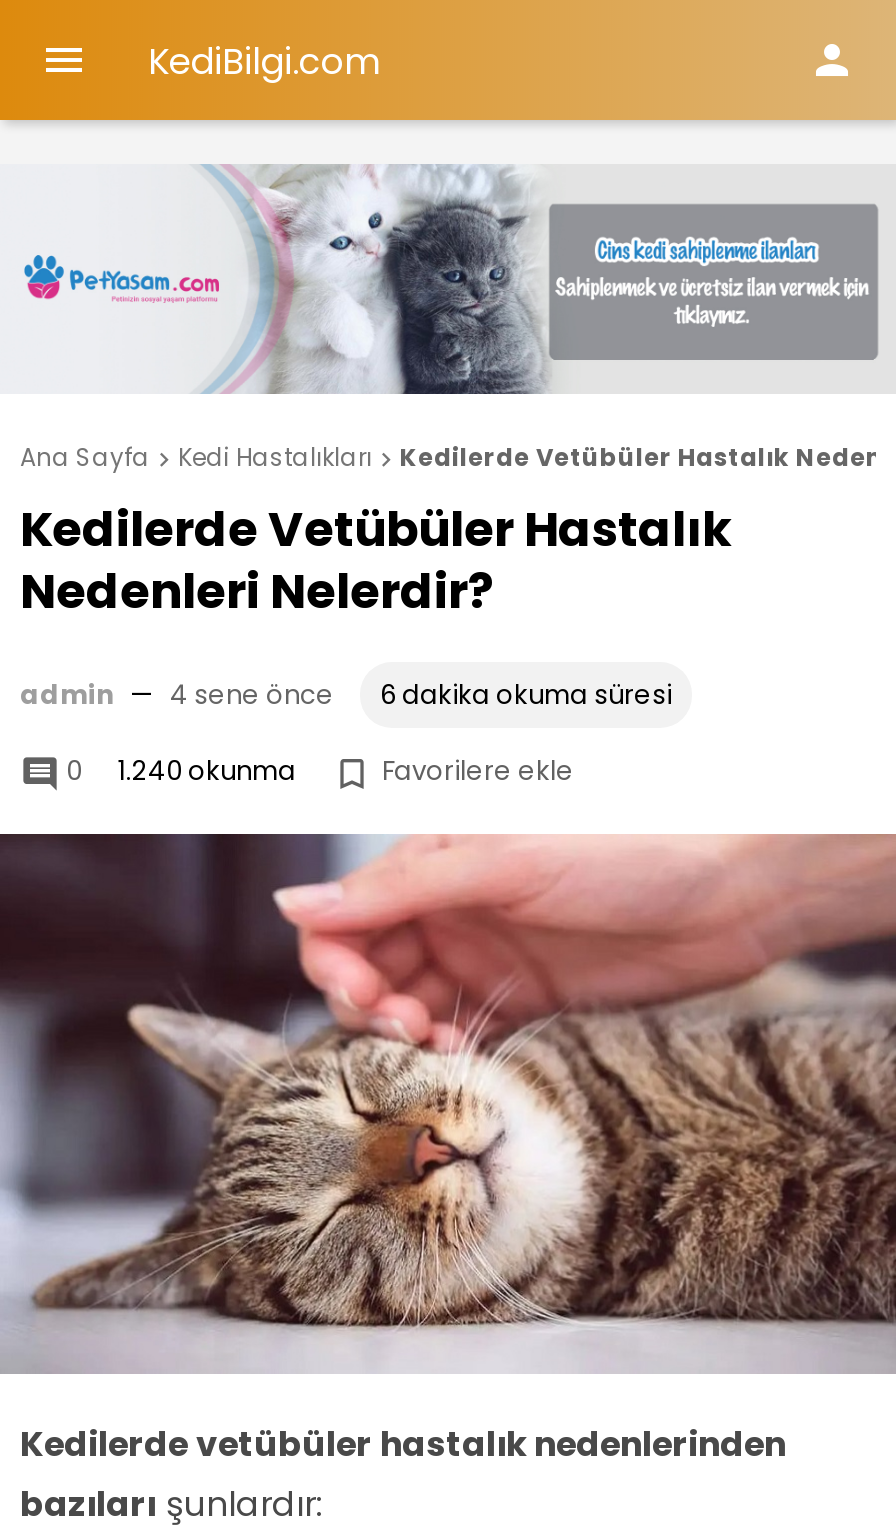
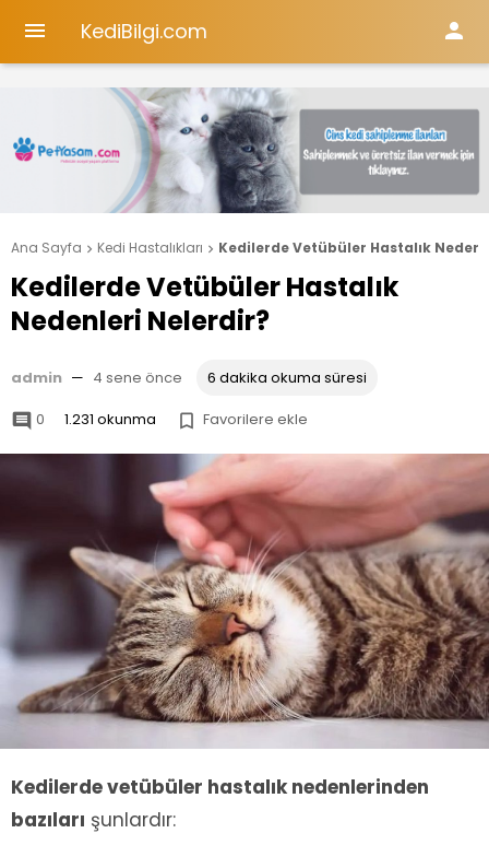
- 1.240 okunma
+ 1.231 okunma
